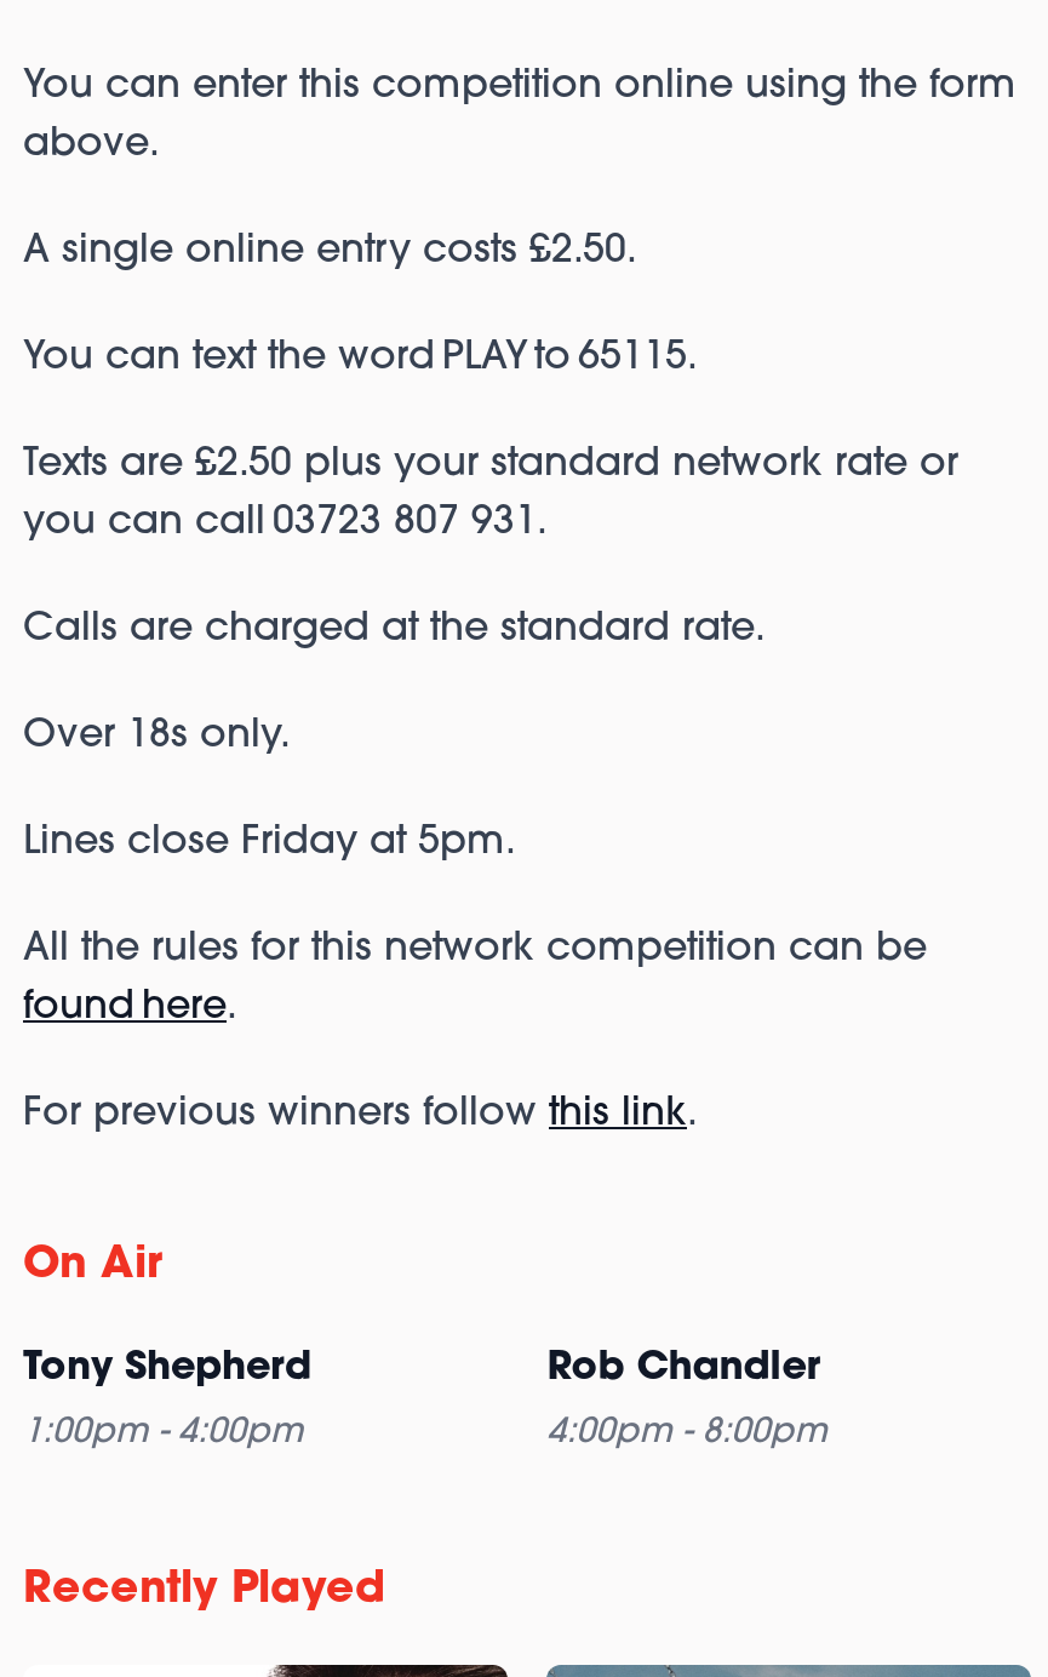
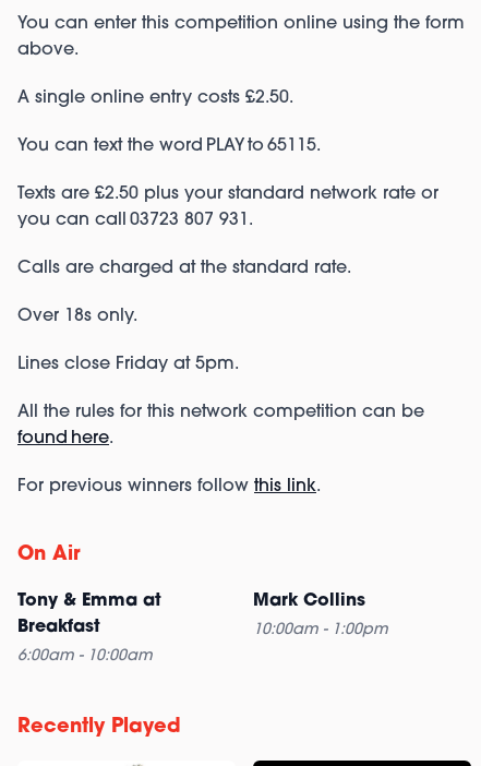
- Tony Shepherd
- 1:00pm - 4:00pm
+ Tony & Emma at
+ Breakfast
+ 6:00am - 10:00am

- Rob Chandler
- 4:00pm - 8:00pm
+ Mark Collins
+ 10:00am - 1:00pm
